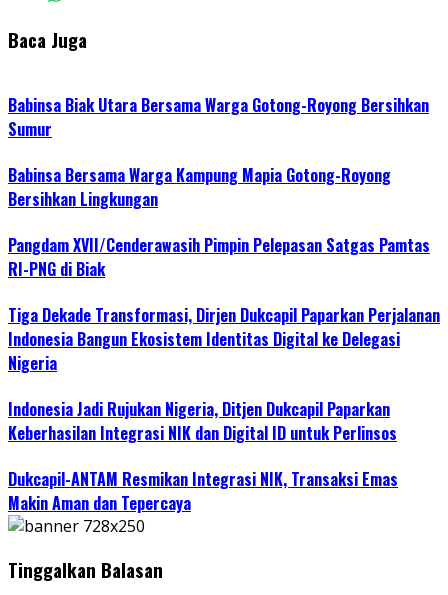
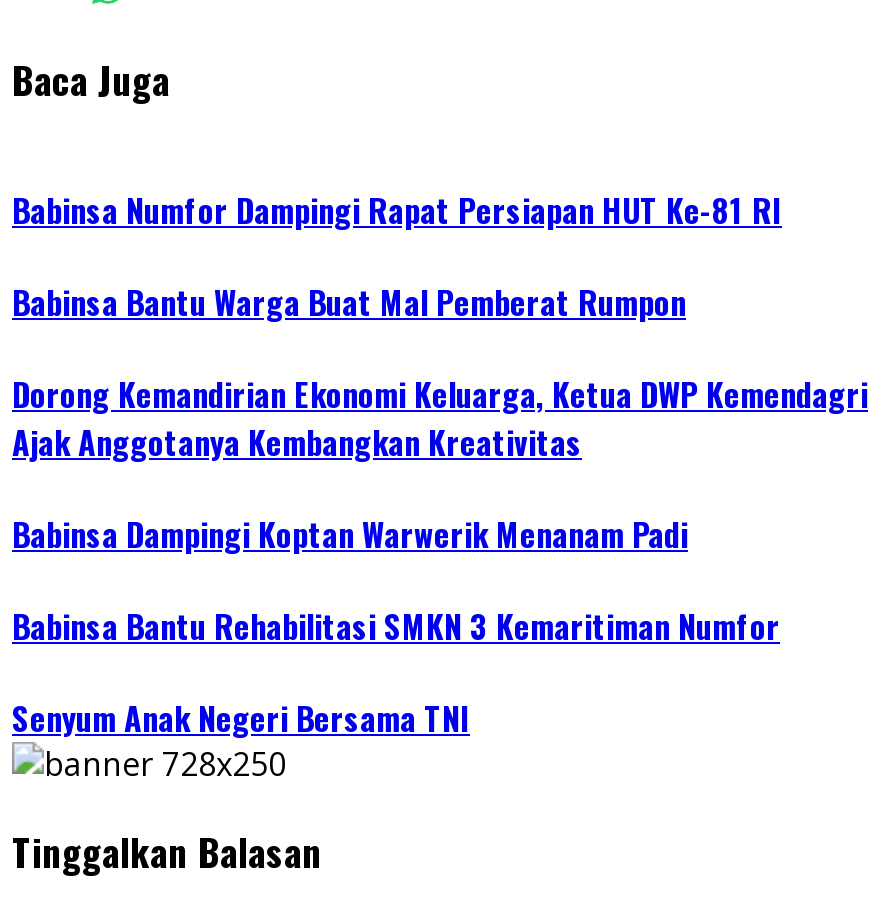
- Babinsa Biak Utara Bersama Warga Gotong-Royong Bersihkan
- Sumur
+ Babinsa Numfor Dampingi Rapat Persiapan HUT Ke-81 RI

- Babinsa Bersama Warga Kampung Mapia Gotong-Royong
- Bersihkan Lingkungan
+ Babinsa Bantu Warga Buat Mal Pemberat Rumpon

- Pangdam XVII/Cenderawasih Pimpin Pelepasan Satgas Pamtas
- RI-PNG di Biak
+ Dorong Kemandirian Ekonomi Keluarga, Ketua DWP Kemendagri
+ Ajak Anggotanya Kembangkan Kreativitas

- Tiga Dekade Transformasi, Dirjen Dukcapil Paparkan Perjalanan
- Indonesia Bangun Ekosistem Identitas Digital ke Delegasi
- Nigeria
+ Babinsa Dampingi Koptan Warwerik Menanam Padi

- Indonesia Jadi Rujukan Nigeria, Ditjen Dukcapil Paparkan
- Keberhasilan Integrasi NIK dan Digital ID untuk Perlinsos
+ Babinsa Bantu Rehabilitasi SMKN 3 Kemaritiman Numfor

- Dukcapil-ANTAM Resmikan Integrasi NIK, Transaksi Emas
- Makin Aman dan Tepercaya
+ Senyum Anak Negeri Bersama TNI
